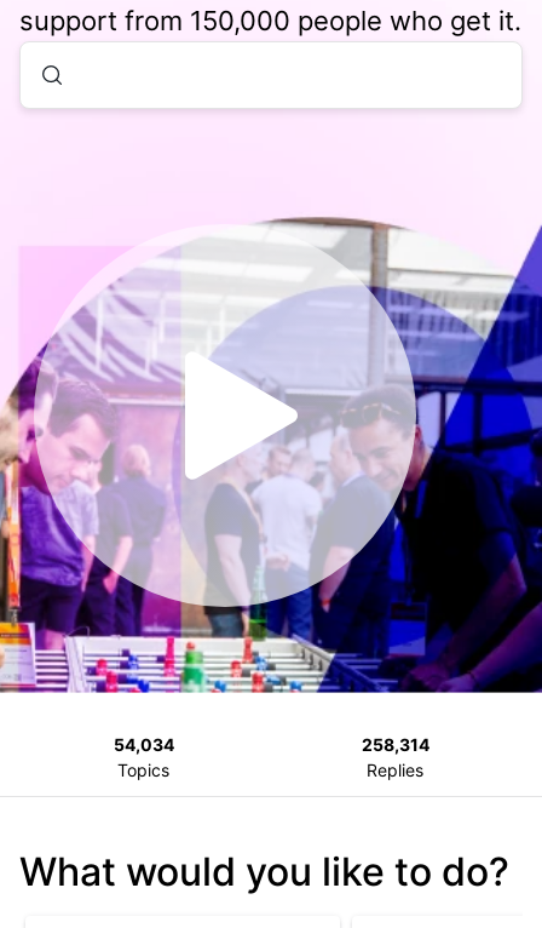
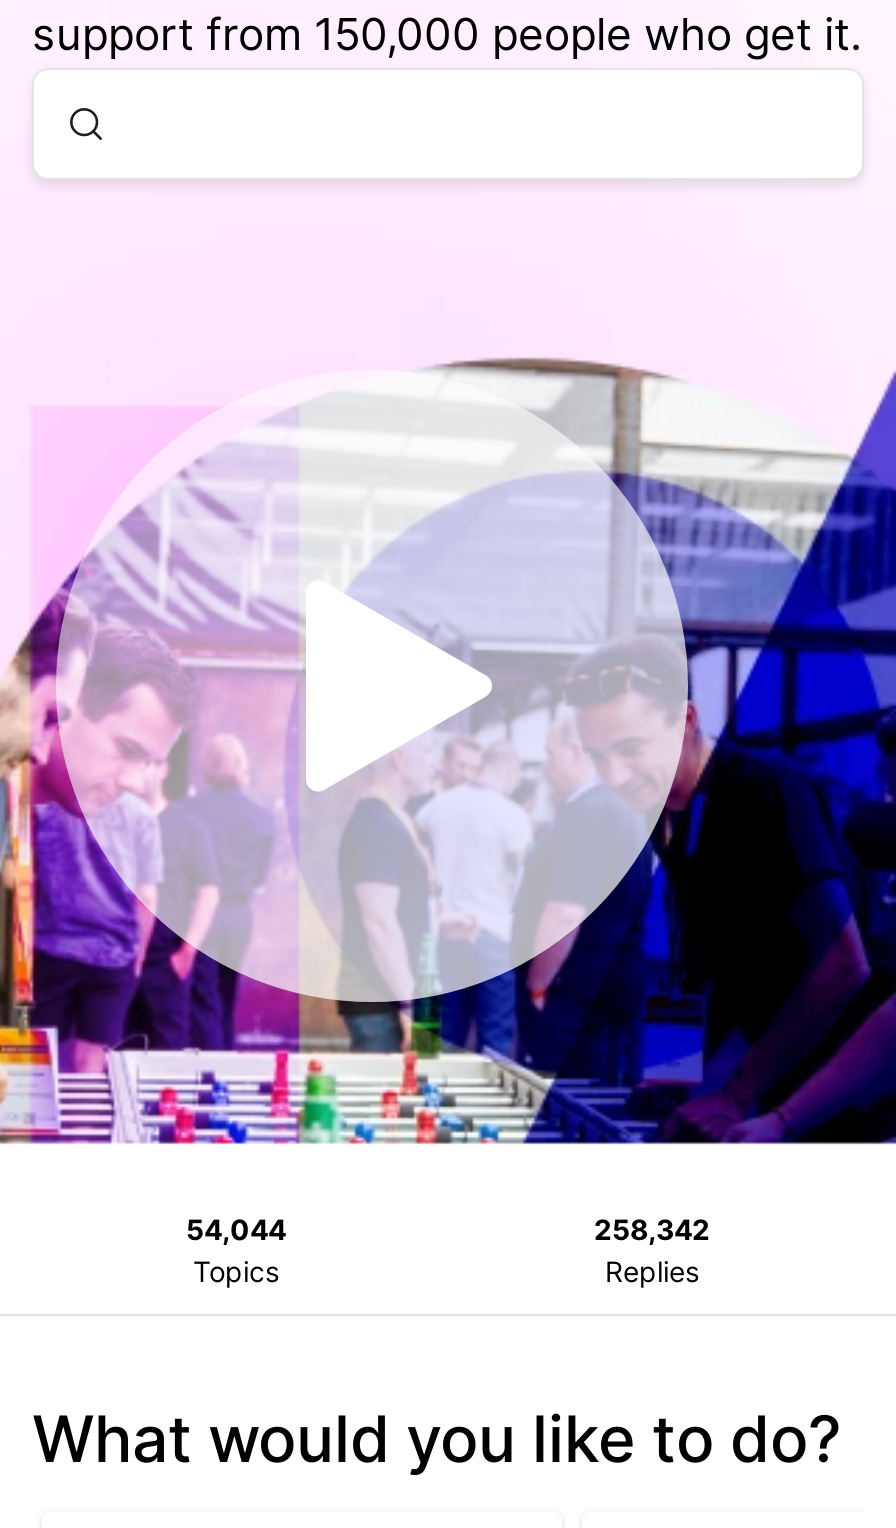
- 54,034
+ 54,044

- 258,314
+ 258,342
